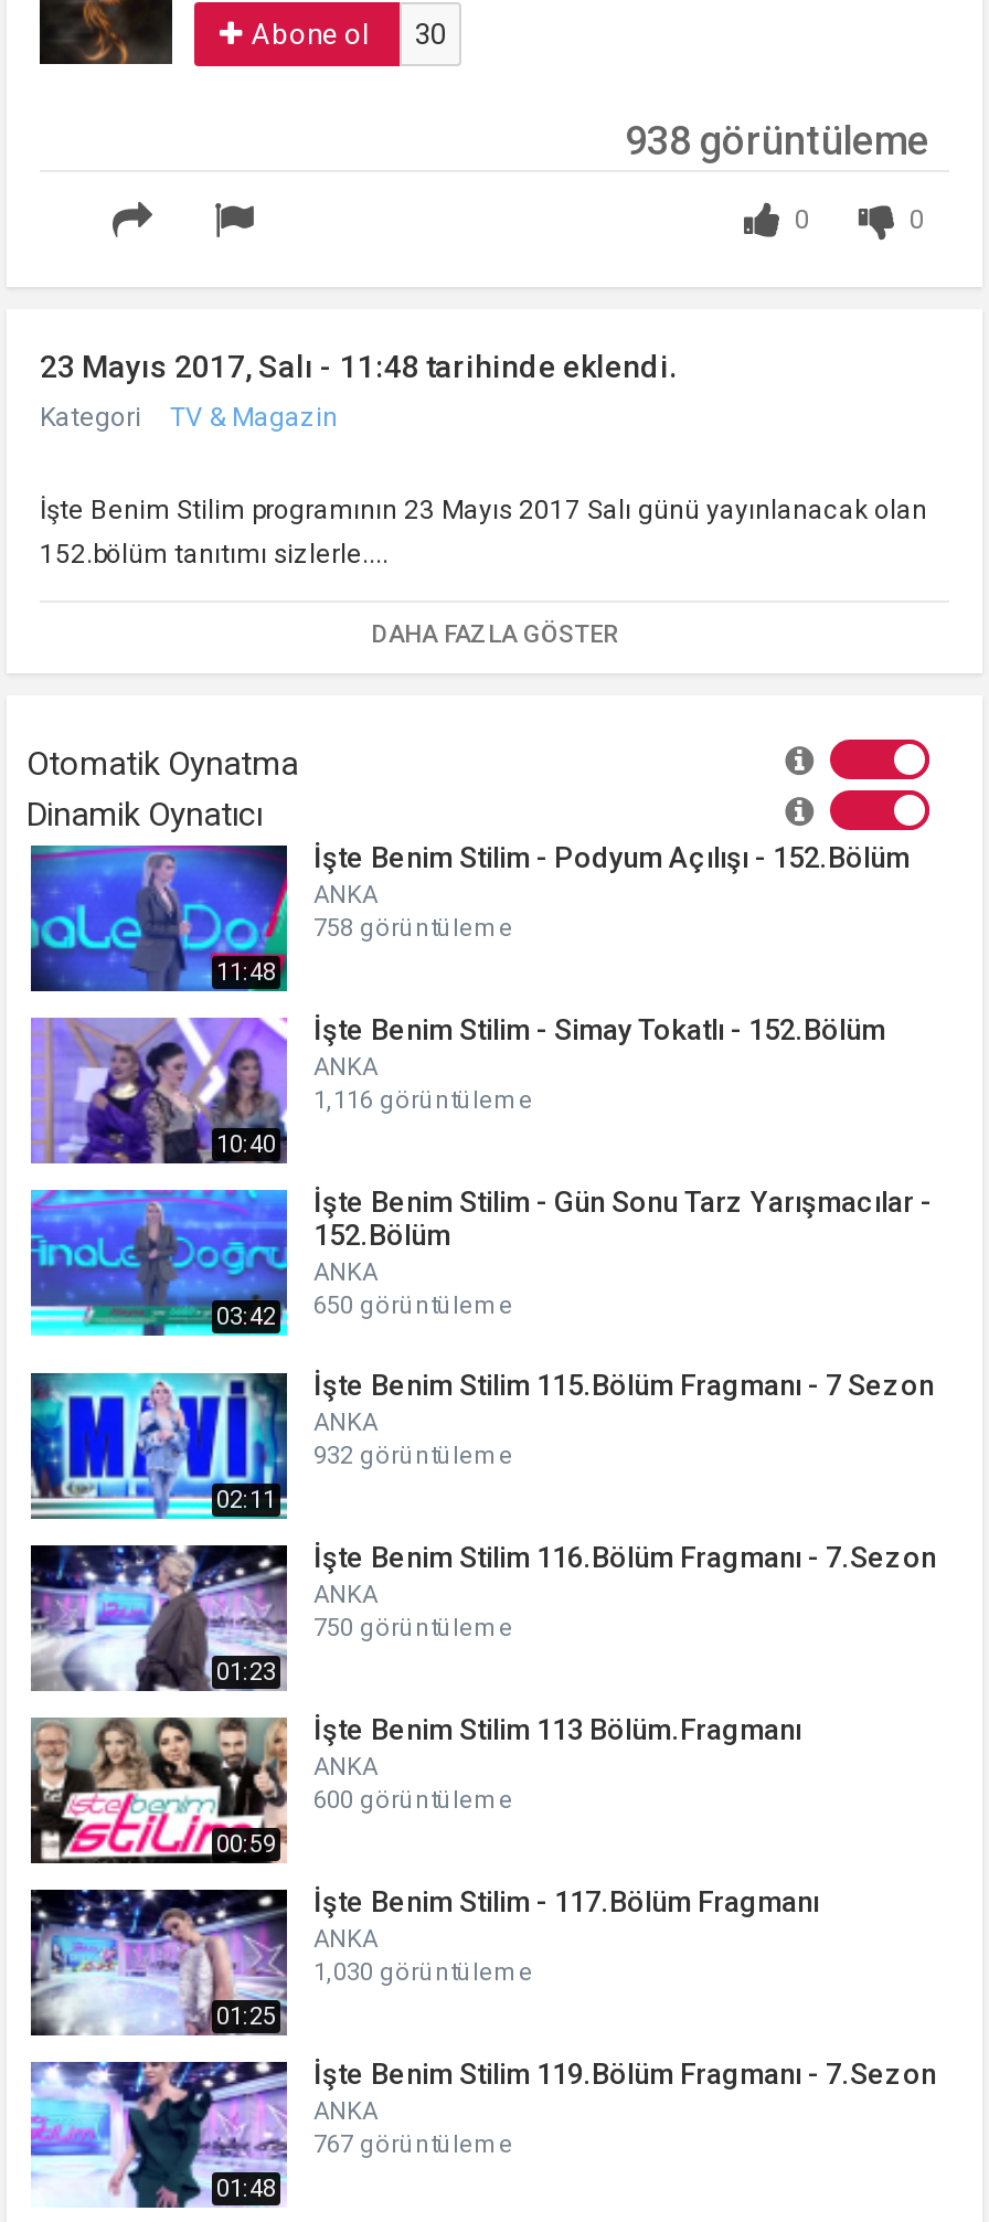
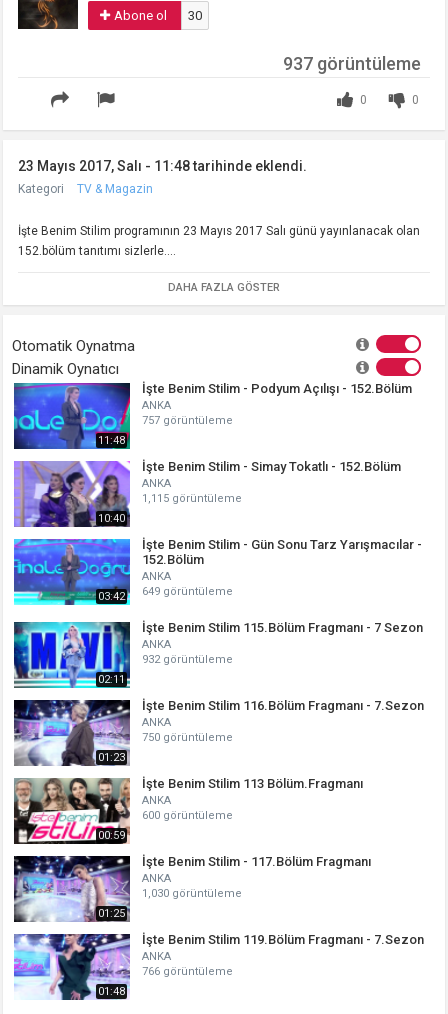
- 938 görüntüleme
+ 937 görüntüleme

- 758 görüntüleme
+ 757 görüntüleme

- 1,116 görüntüleme
+ 1,115 görüntüleme

- 03:42 650 görüntüleme
+ 03:42 649 görüntüleme

- 767 görüntüleme
+ 766 görüntüleme
